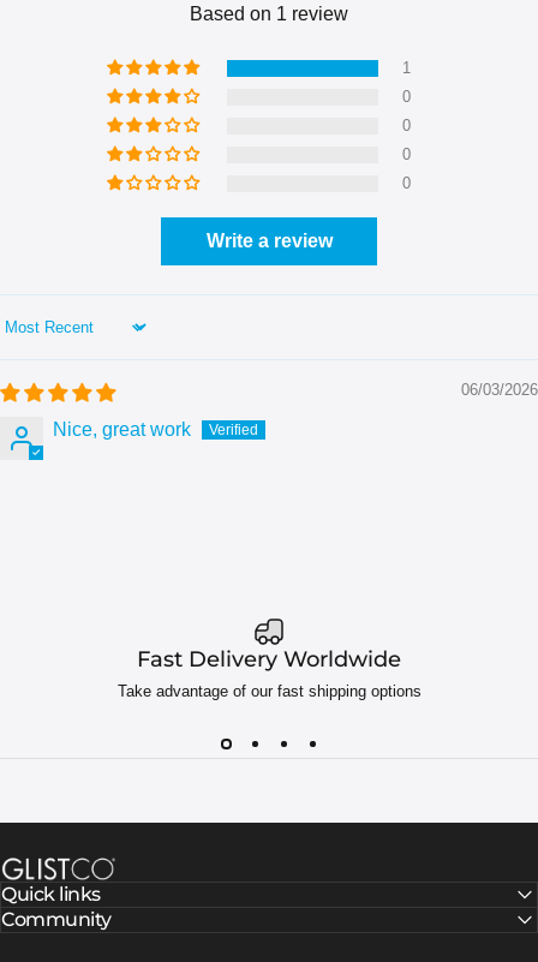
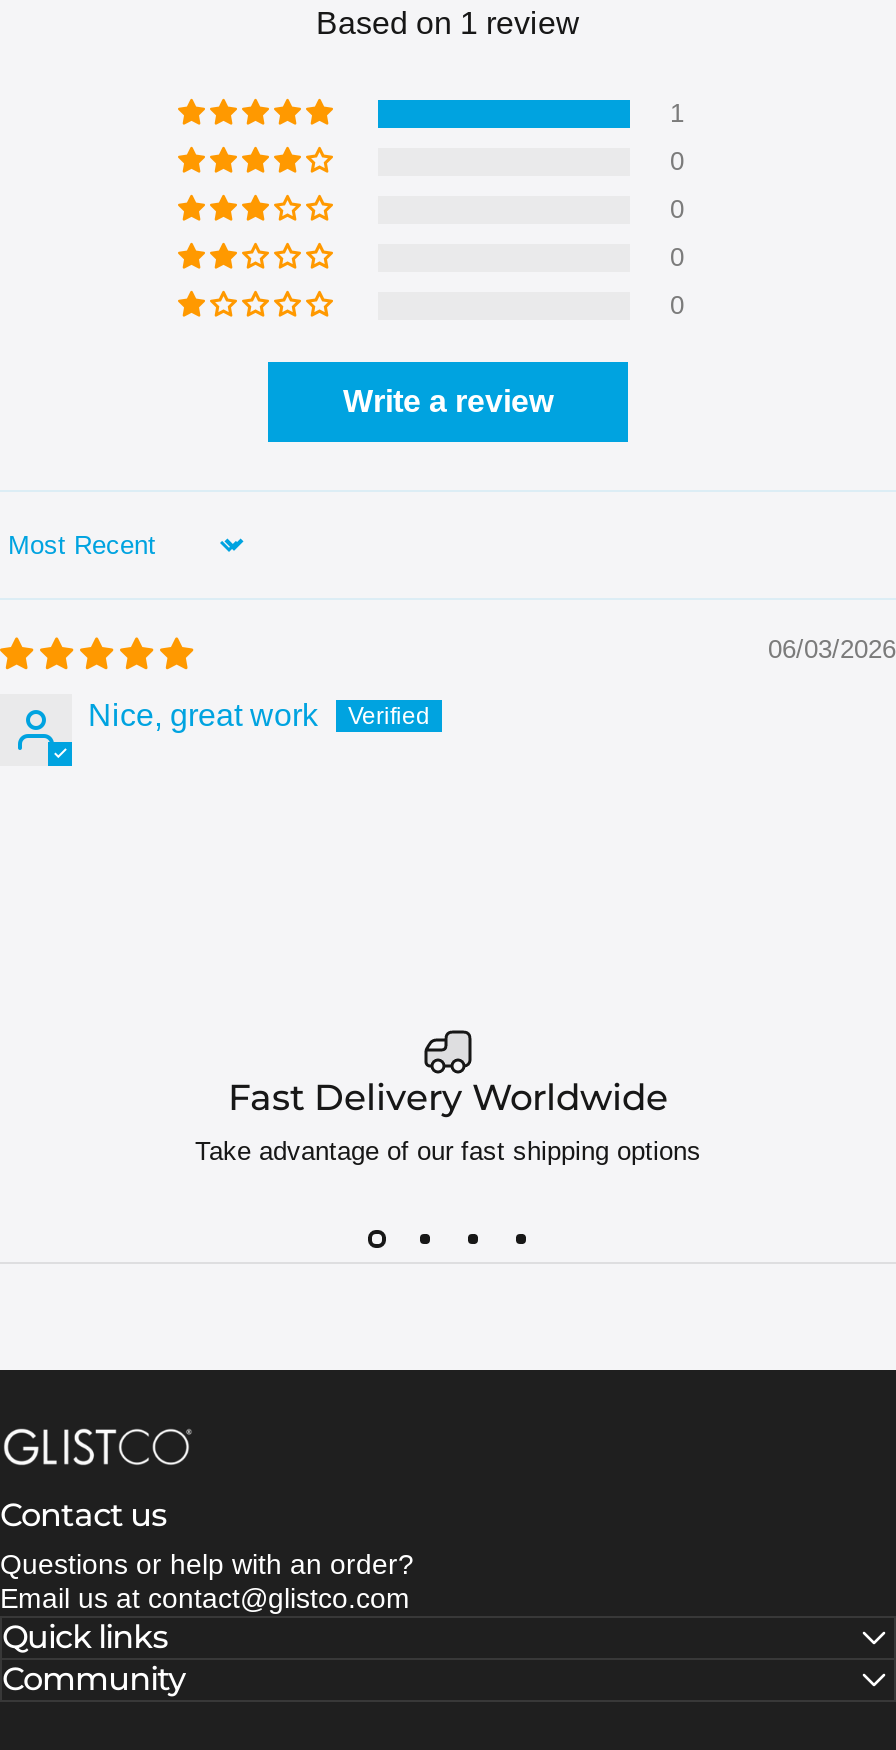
+ Contact us
+ Questions or help with an order?
+ Email us at contact@glistco.com
